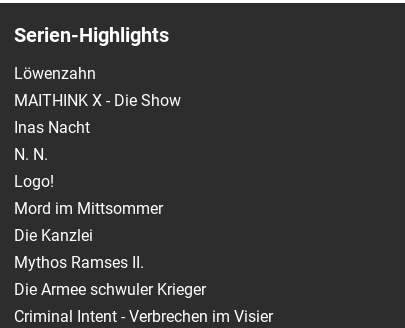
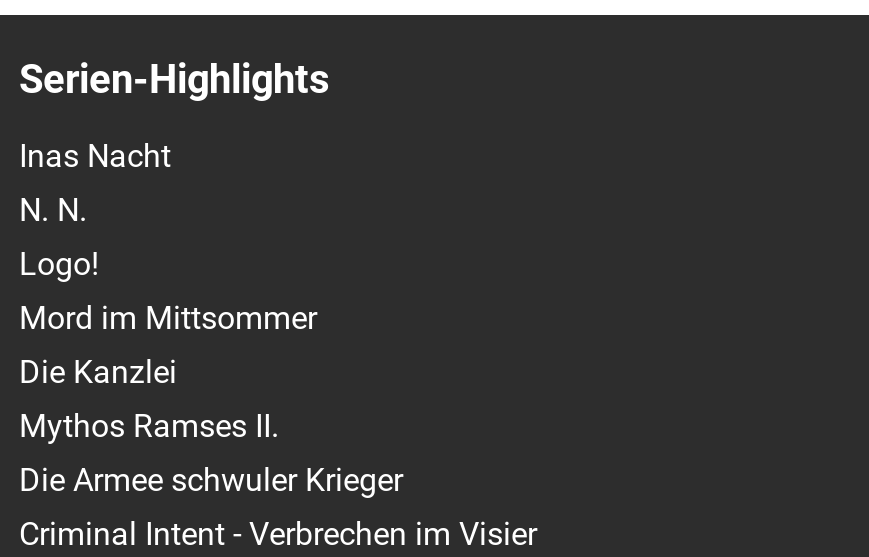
- Löwenzahn
- MAITHINK X - Die Show
